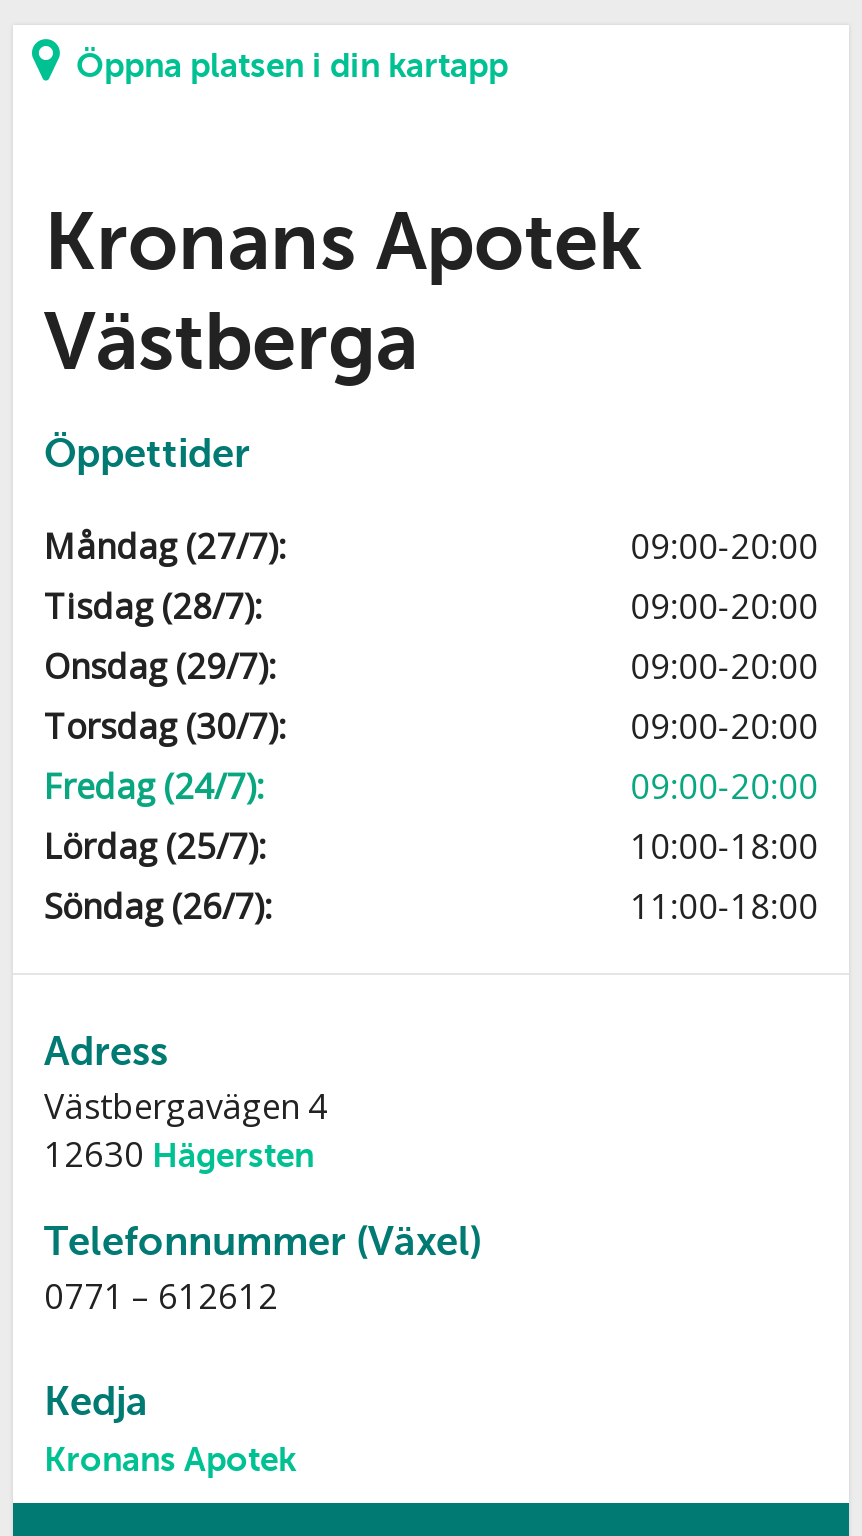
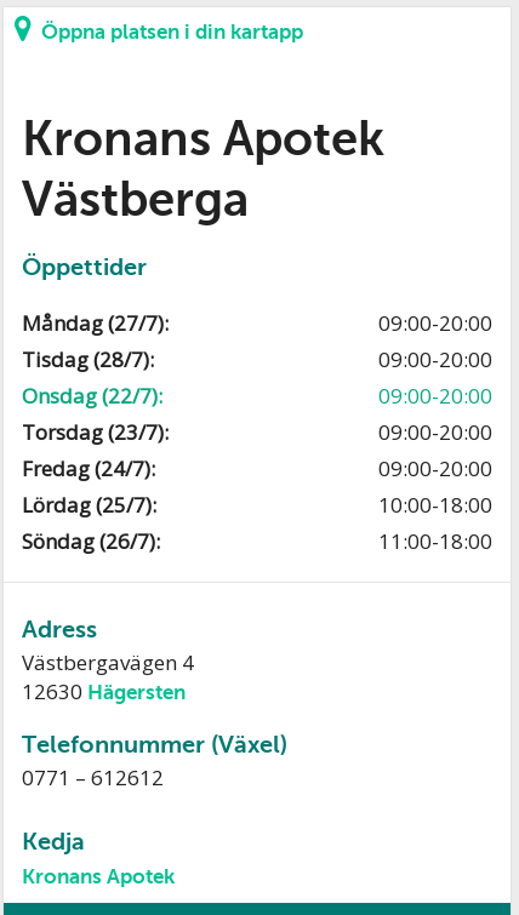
- Onsdag (29/7):
+ Onsdag (22/7):

- Torsdag (30/7):
+ Torsdag (23/7):
